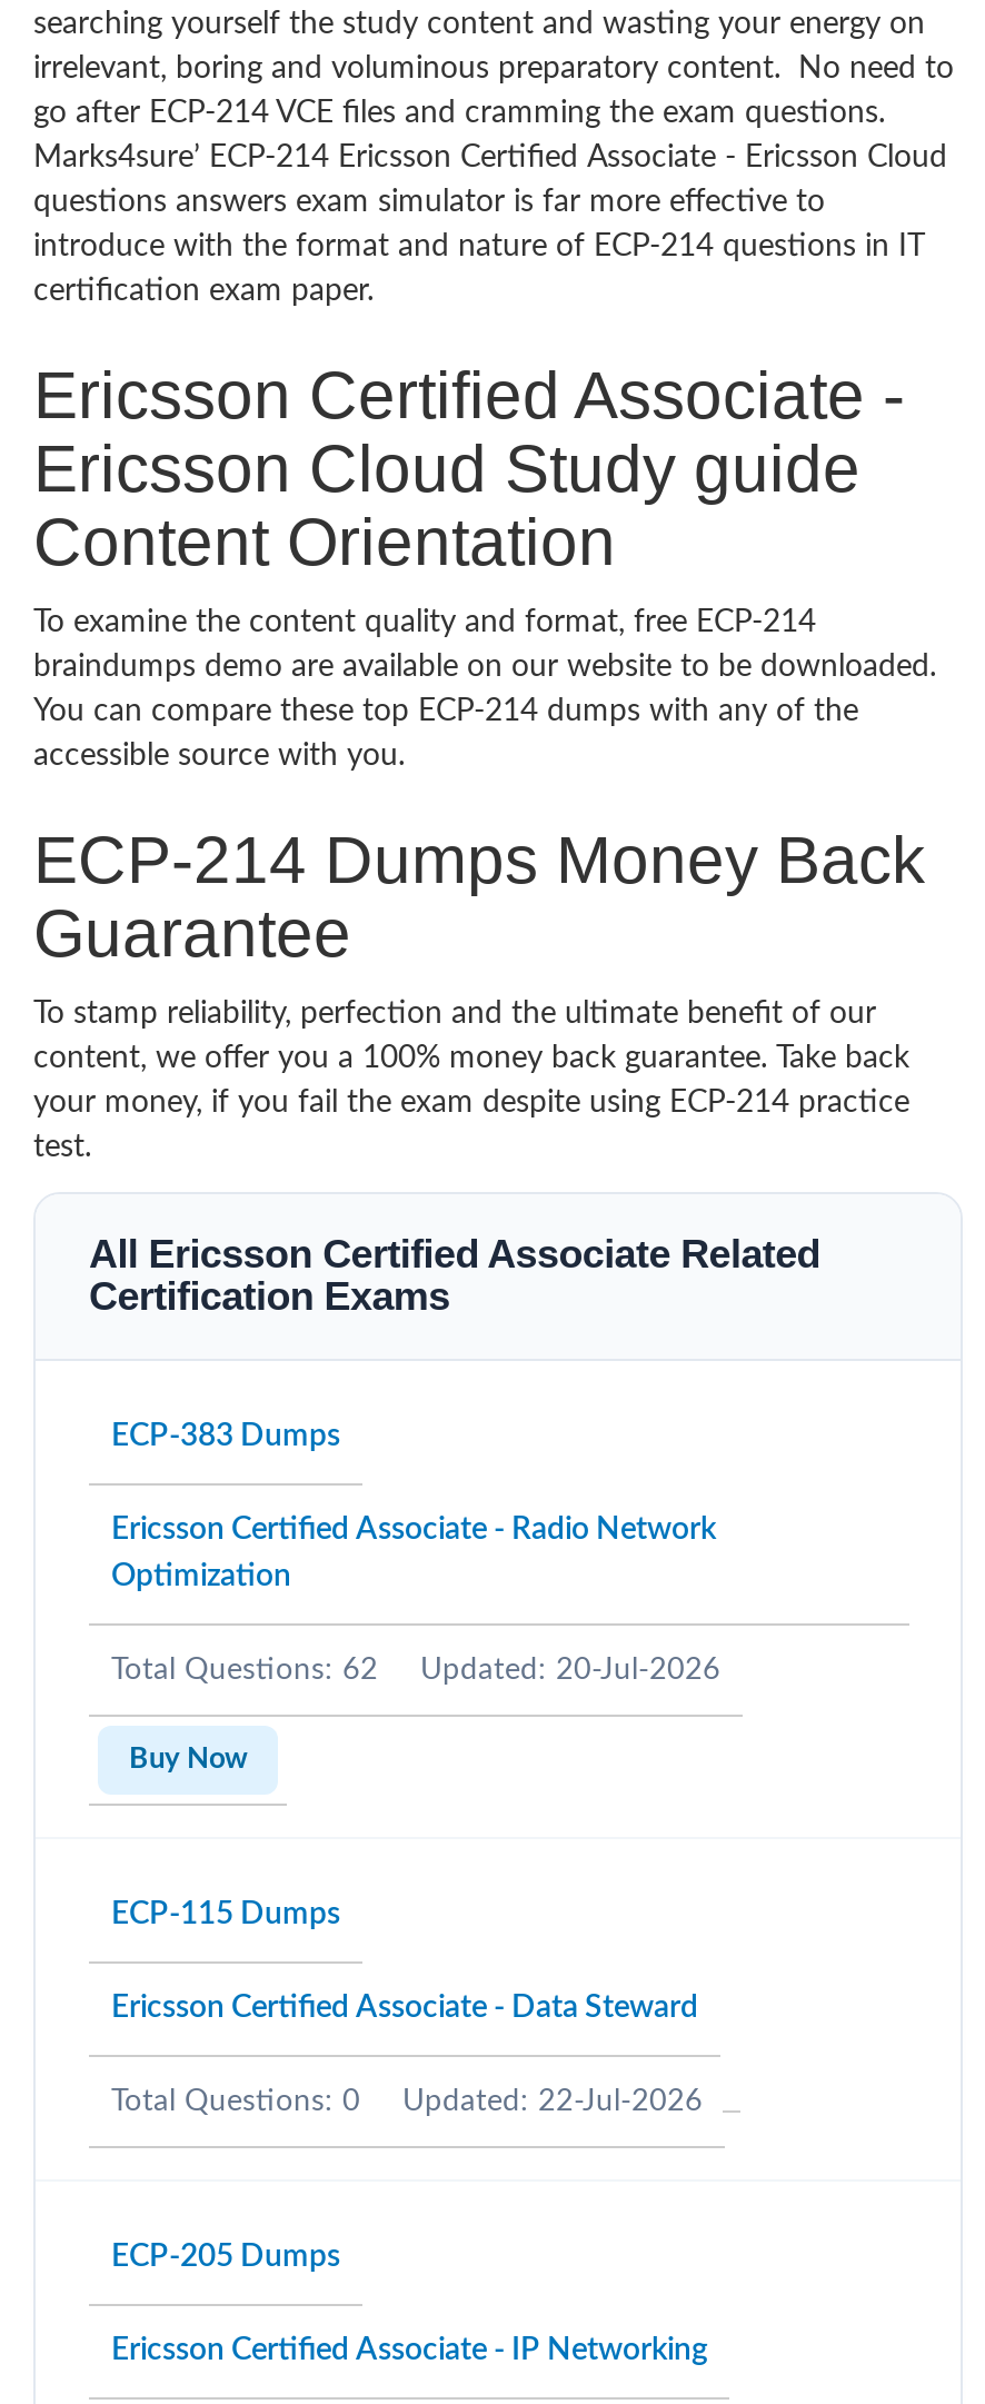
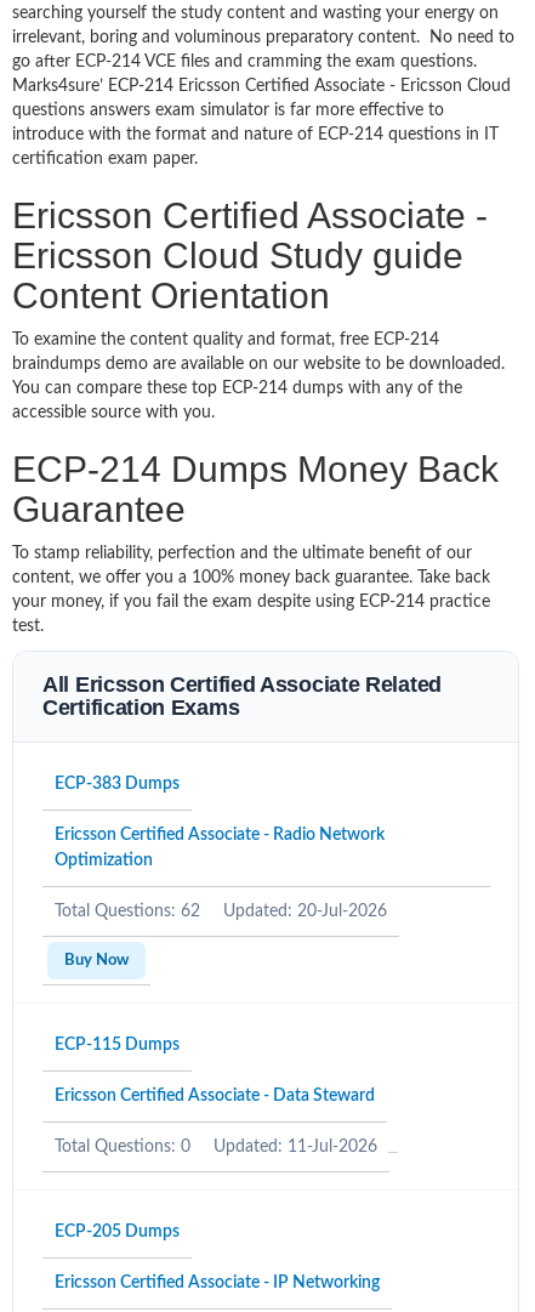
- Total Questions: 0 Updated: 22-Jul-2026
+ Total Questions: 0 Updated: 11-Jul-2026
